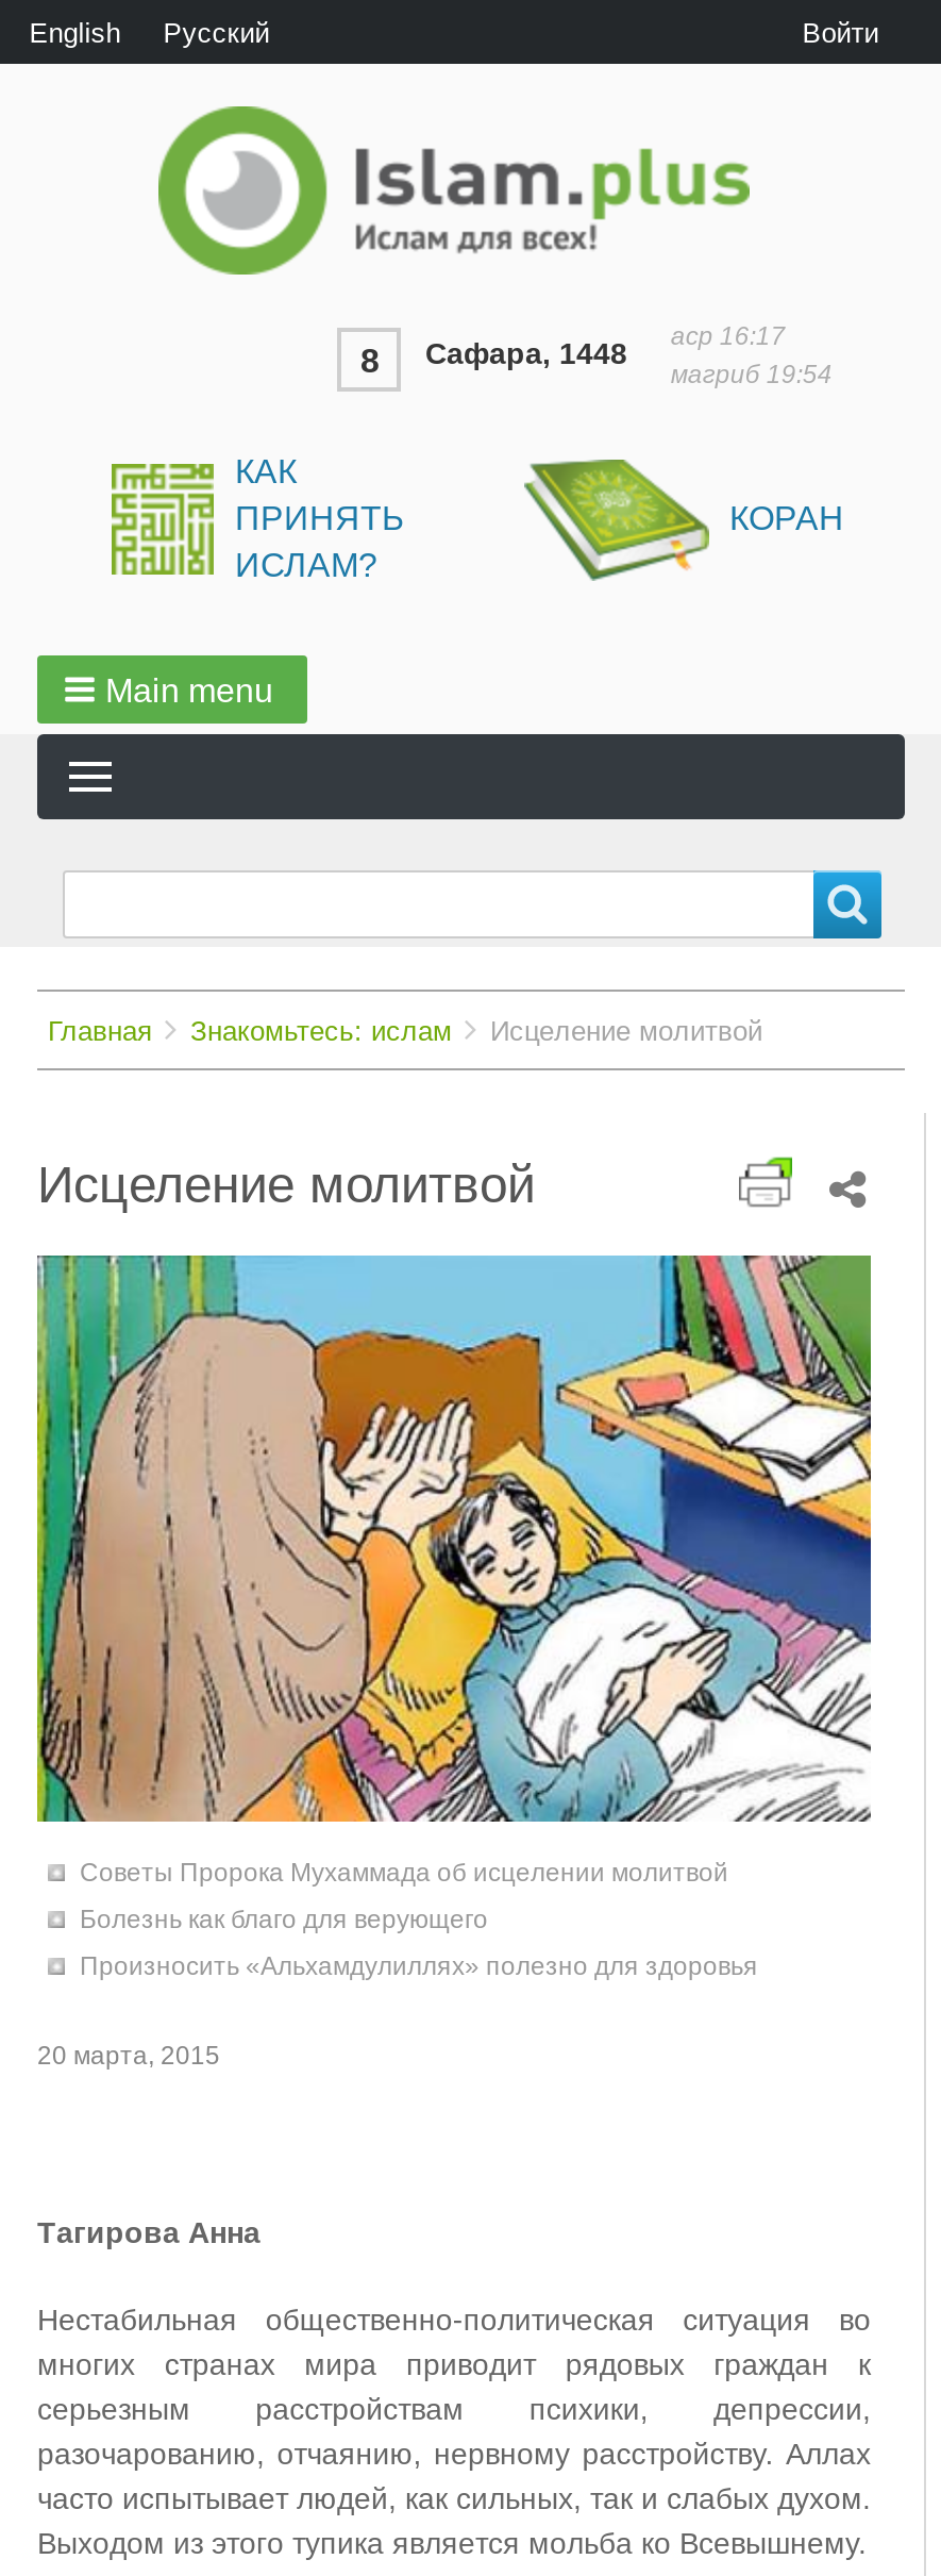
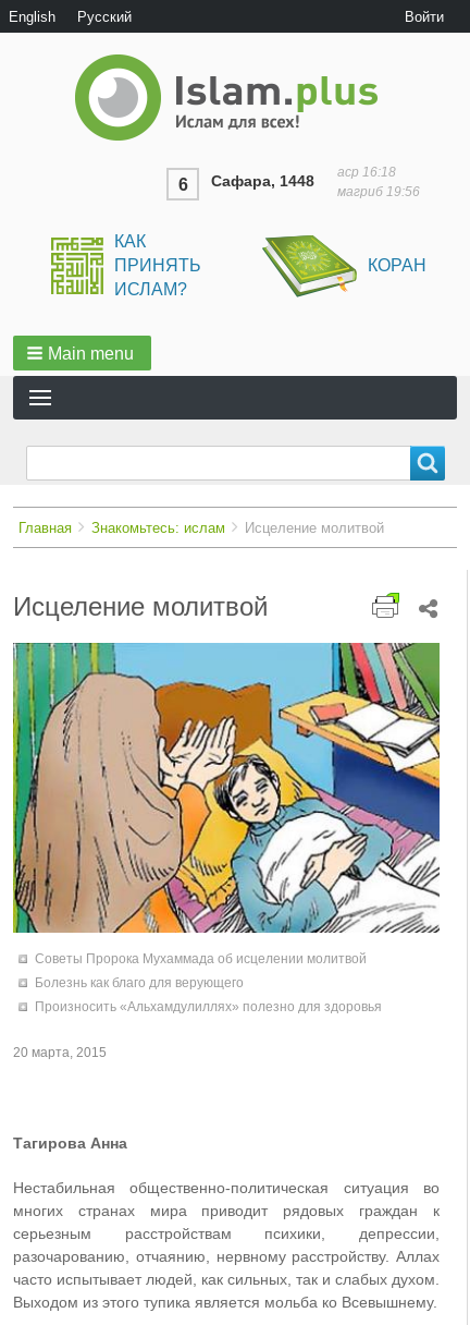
- аср 16:17
+ аср 16:18

- 8 Сафара, 1448
+ 6 Сафара, 1448

- магриб 19:54
+ магриб 19:56
